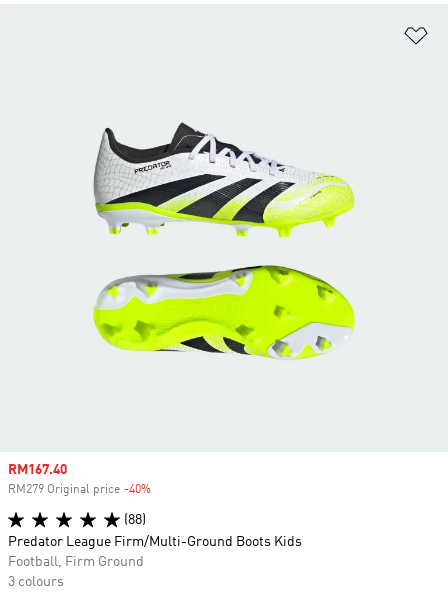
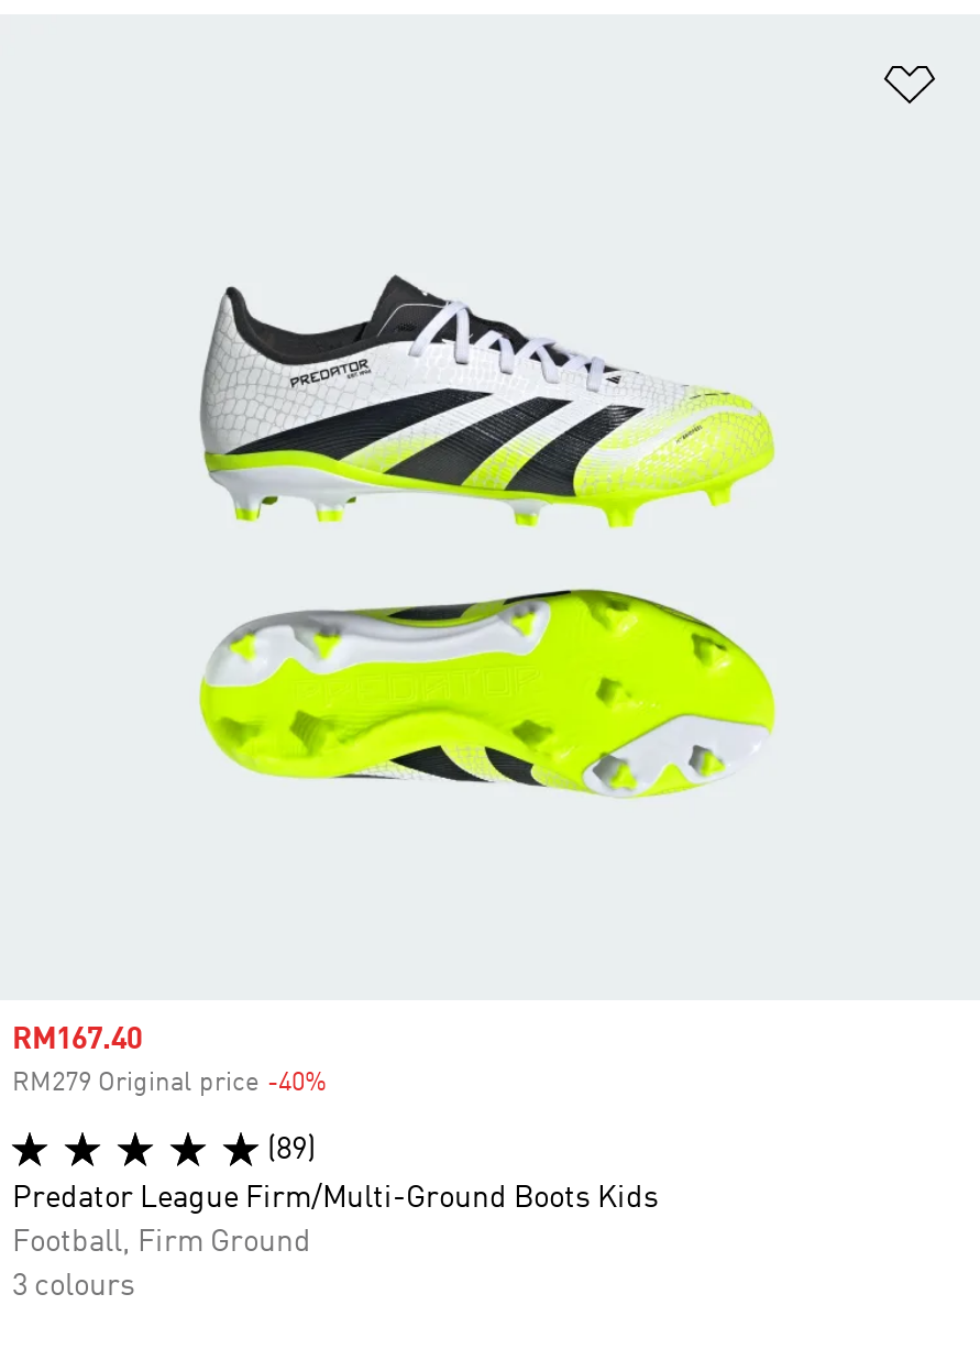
- (88)
+ (89)
